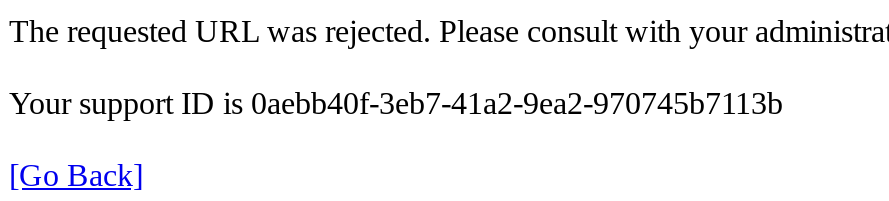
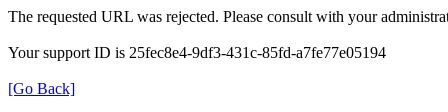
- Your support ID is 0aebb40f-3eb7-41a2-9ea2-970745b7113b
+ Your support ID is 25fec8e4-9df3-431c-85fd-a7fe77e05194
